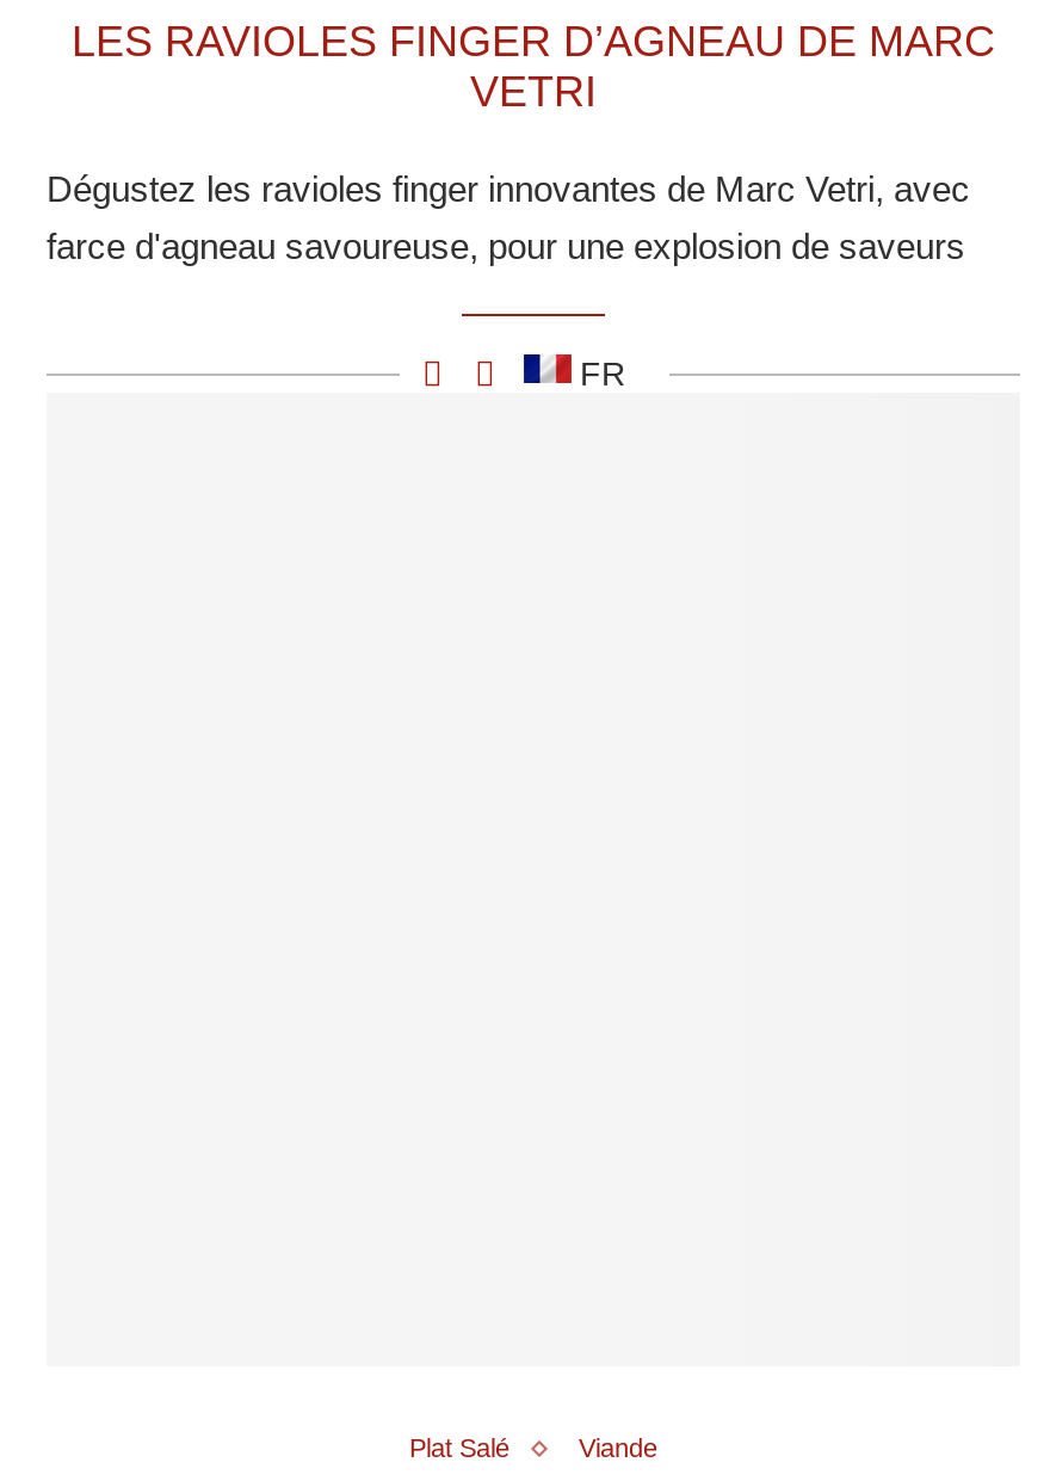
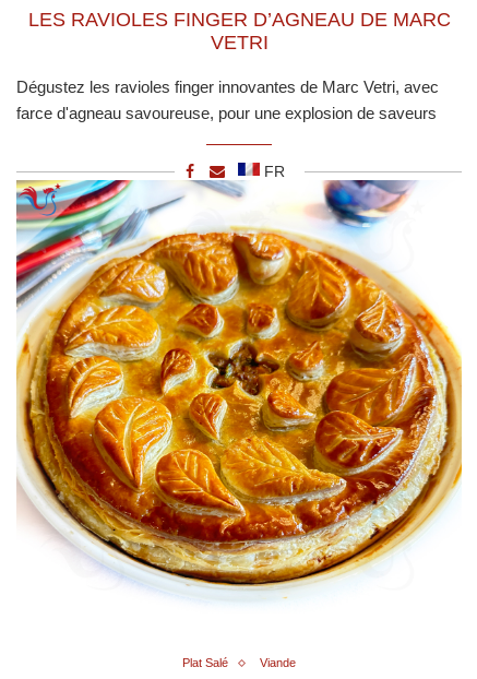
+ [image]
